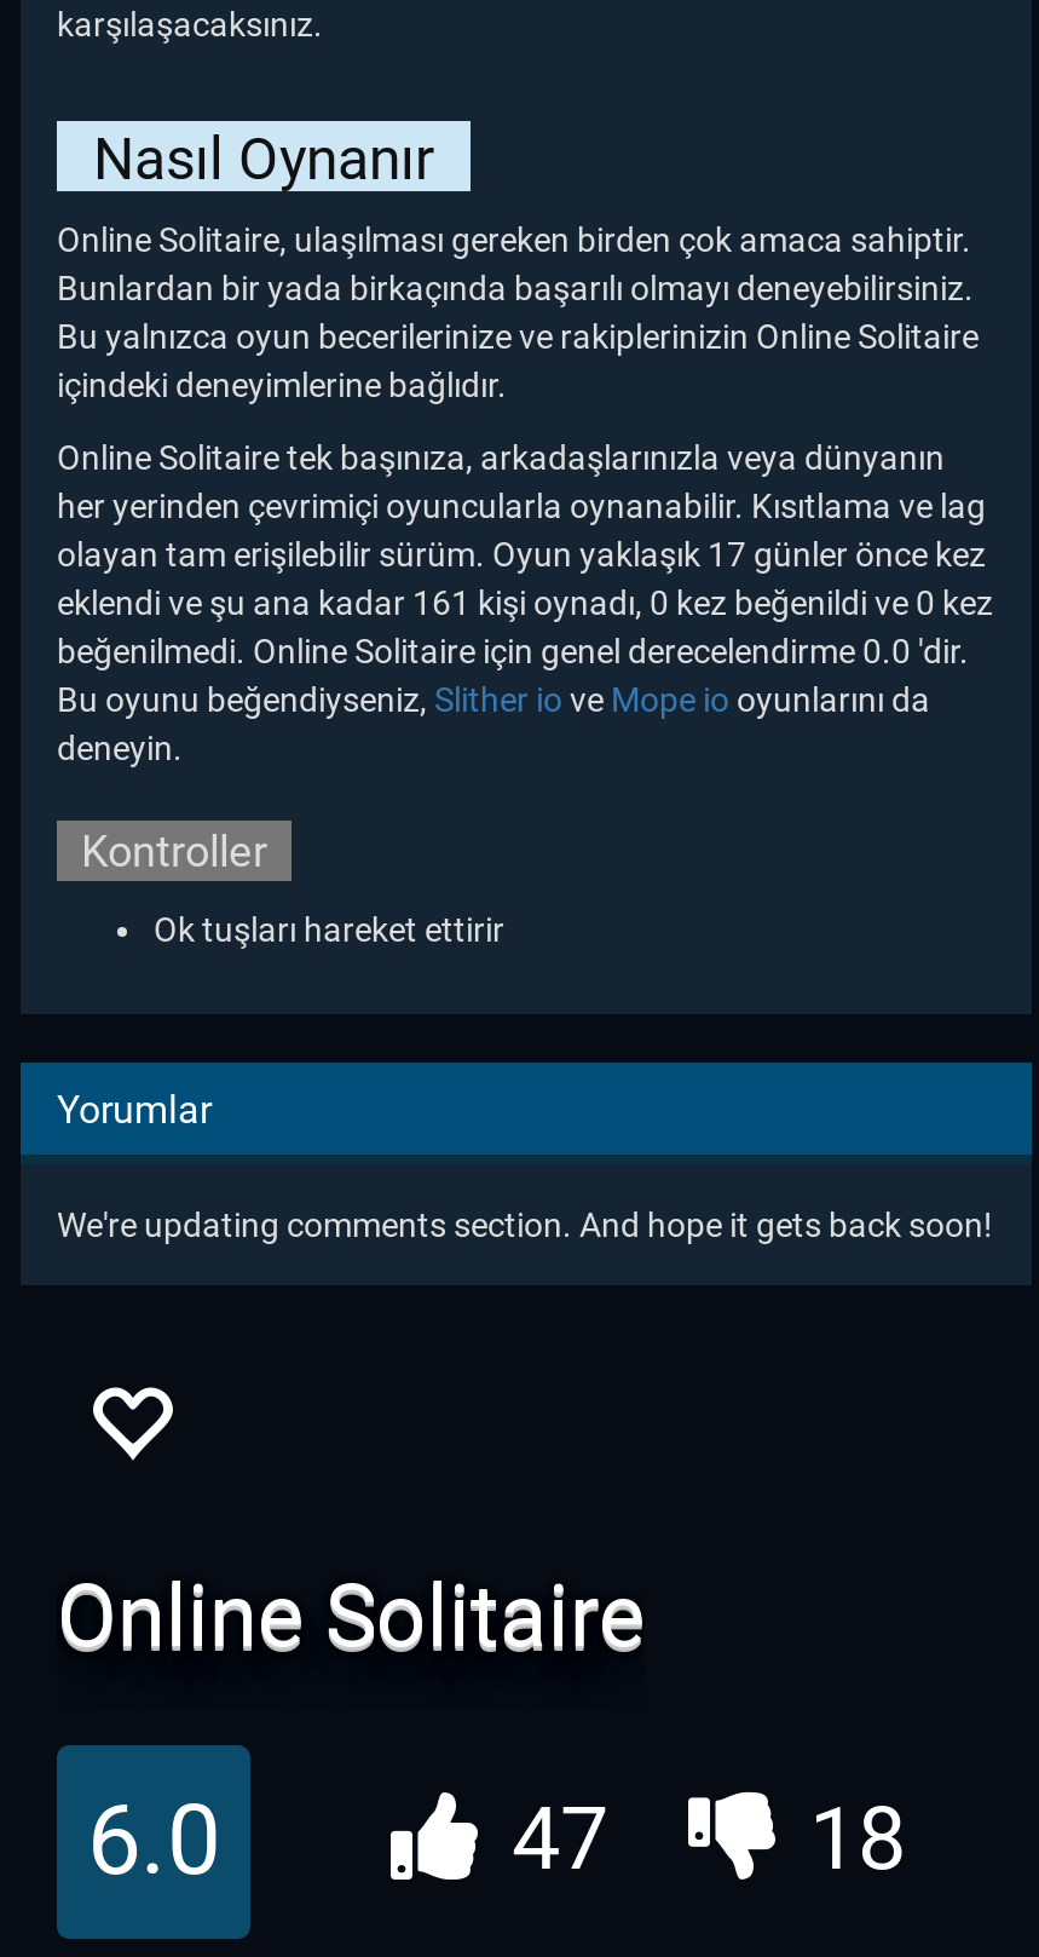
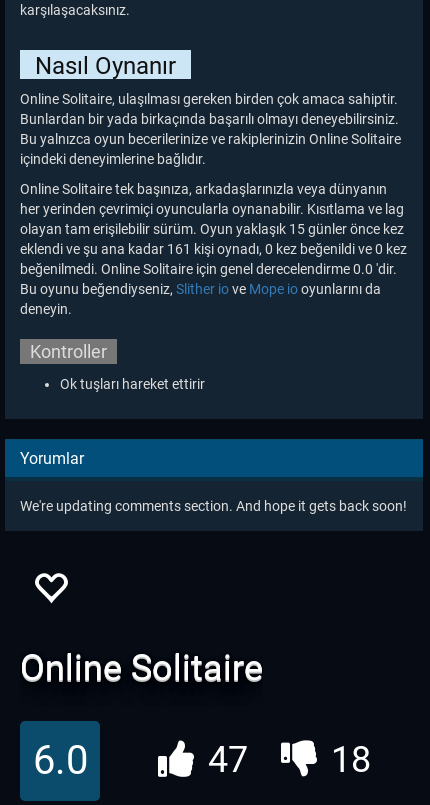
- olayan tam erişilebilir sürüm. Oyun yaklaşık 17 günler önce kez
+ olayan tam erişilebilir sürüm. Oyun yaklaşık 15 günler önce kez
